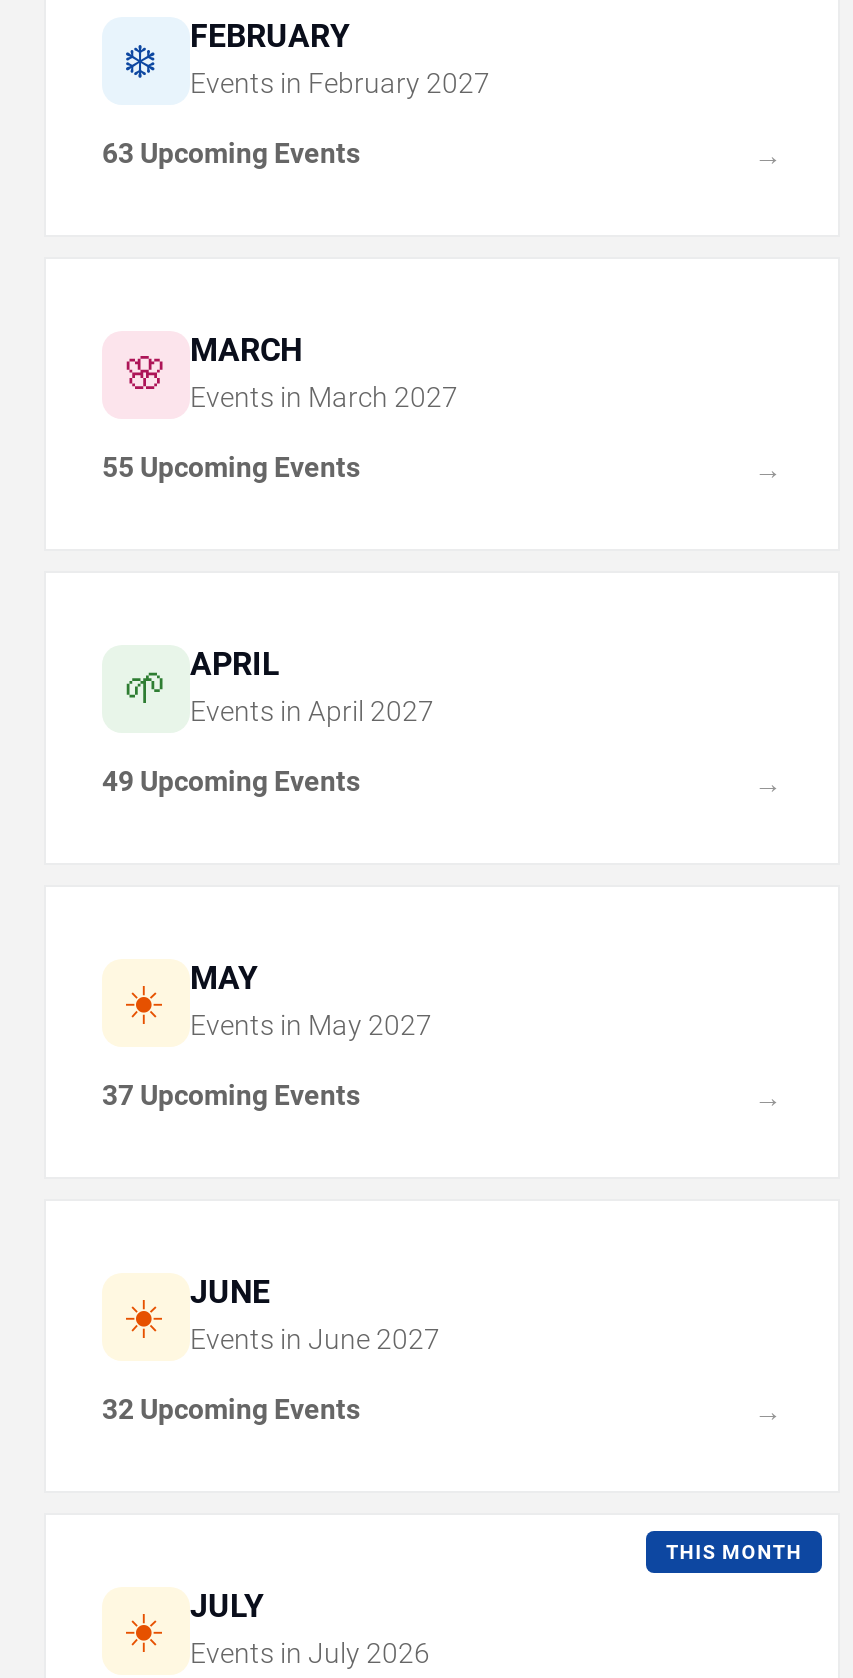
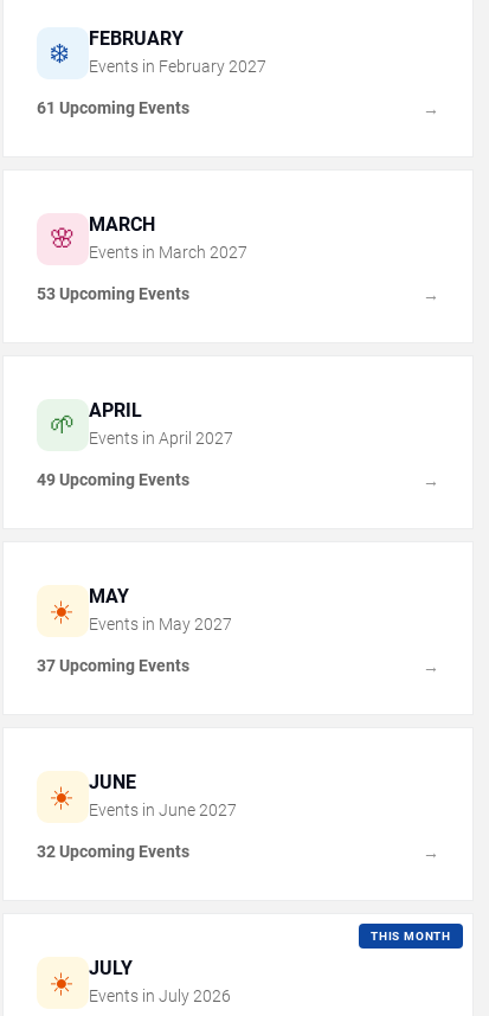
- 63 Upcoming Events
+ 61 Upcoming Events

- 55 Upcoming Events
+ 53 Upcoming Events
